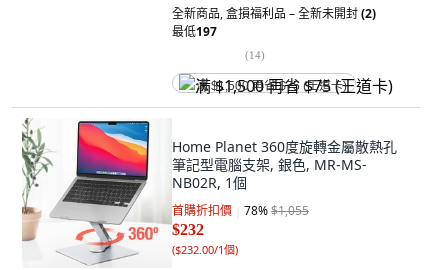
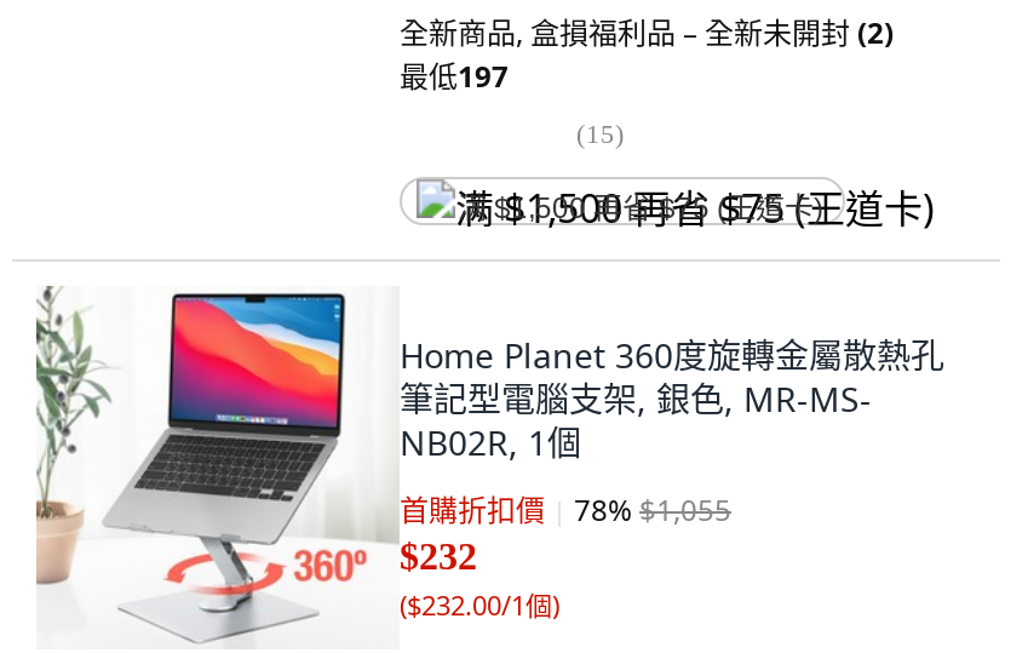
- (14)
+ (15)
